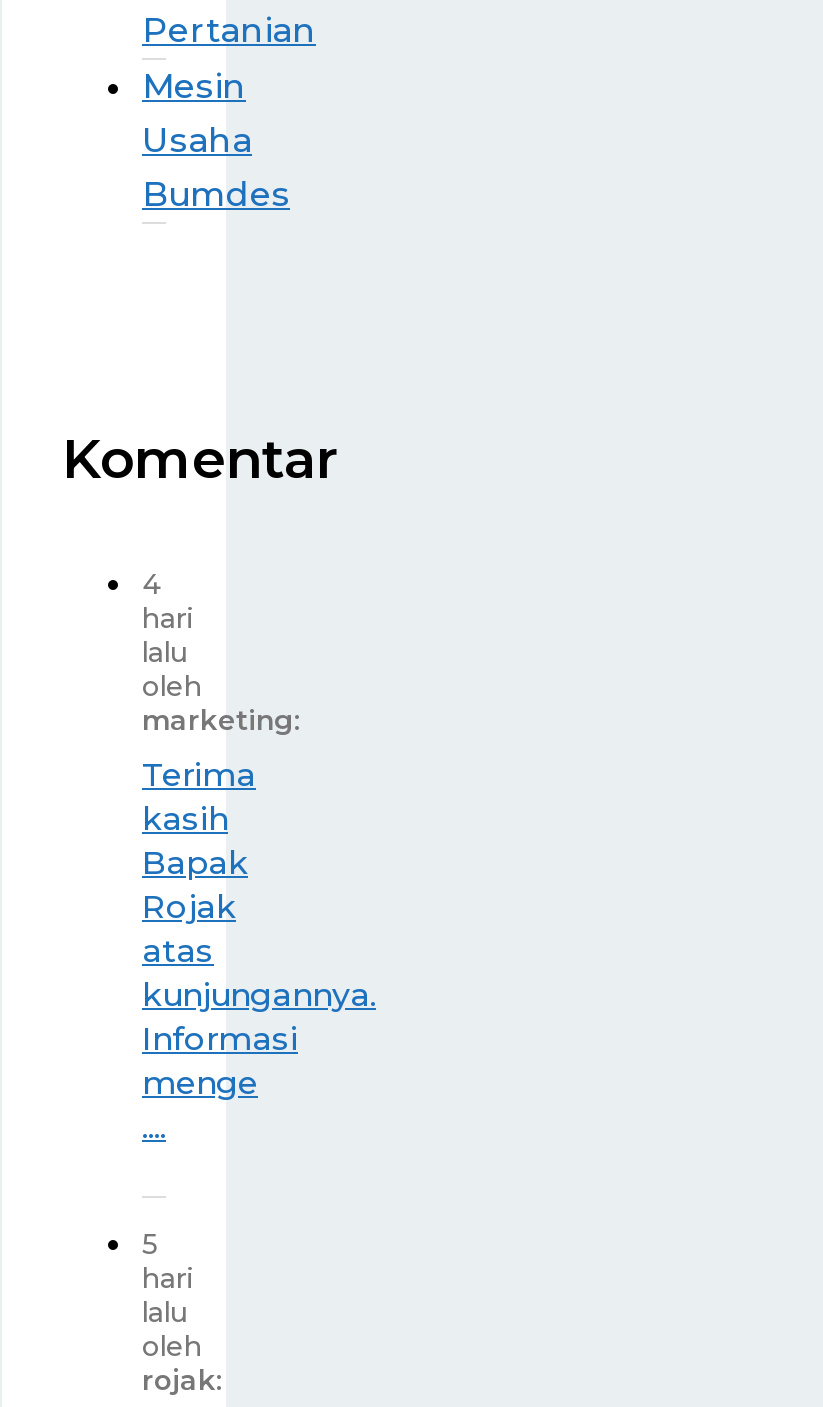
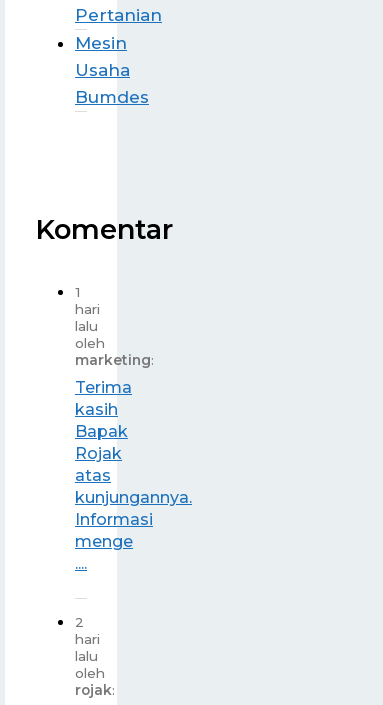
- 4
+ 1

- 5
+ 2
